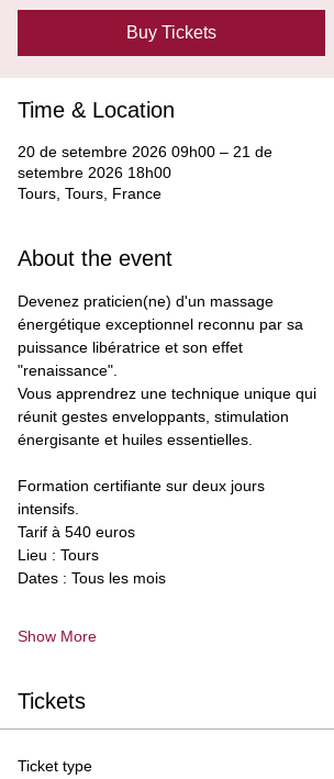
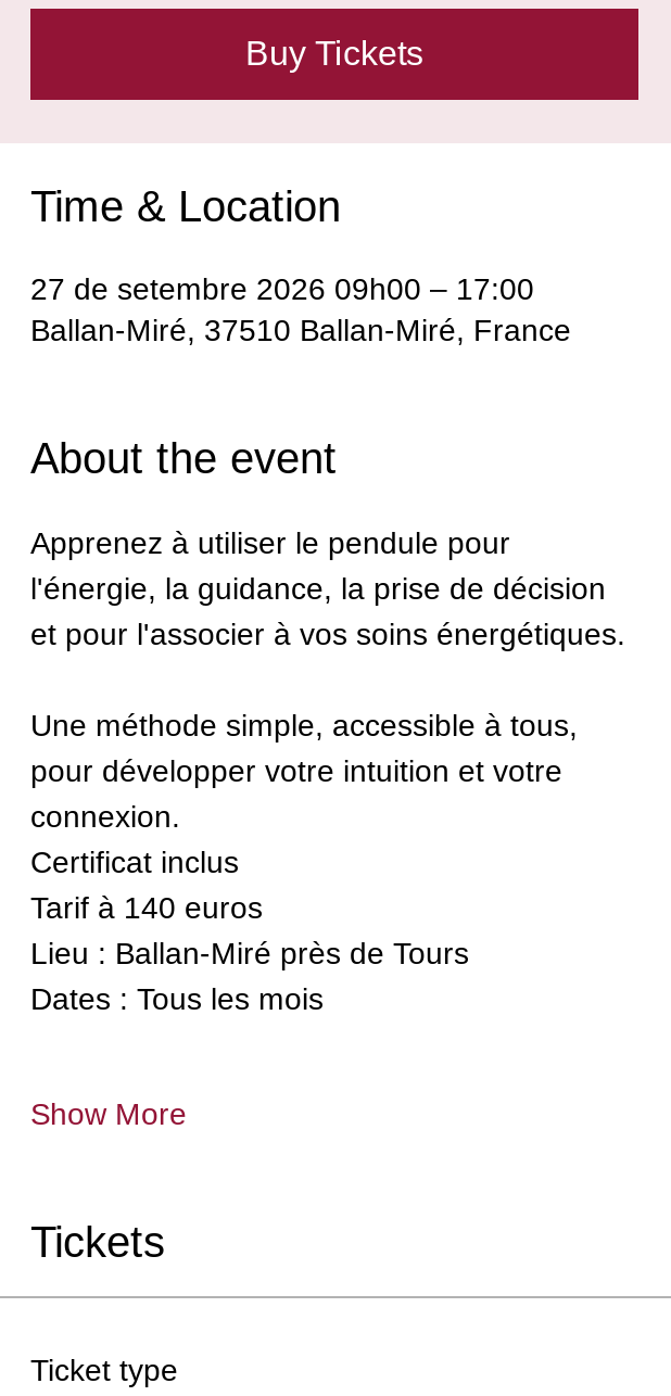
- 20 de setembre 2026 09h00 – 21 de
- setembre 2026 18h00
- Tours, Tours, France
+ 27 de setembre 2026 09h00 – 17:00
+ Ballan-Miré, 37510 Ballan-Miré, France

- Devenez praticien(ne) d'un massage
- énergétique exceptionnel reconnu par sa
- puissance libératrice et son effet
- "renaissance".
- Vous apprendrez une technique unique qui
- réunit gestes enveloppants, stimulation
- énergisante et huiles essentielles.
+ Apprenez à utiliser le pendule pour
+ l'énergie, la guidance, la prise de décision
+ et pour l'associer à vos soins énergétiques.

- Formation certifiante sur deux jours
- intensifs.
- Tarif à 540 euros
- Lieu : Tours
+ Une méthode simple, accessible à tous,
+ pour développer votre intuition et votre
+ connexion.
+ Certificat inclus
+ Tarif à 140 euros
+ Lieu : Ballan-Miré près de Tours
